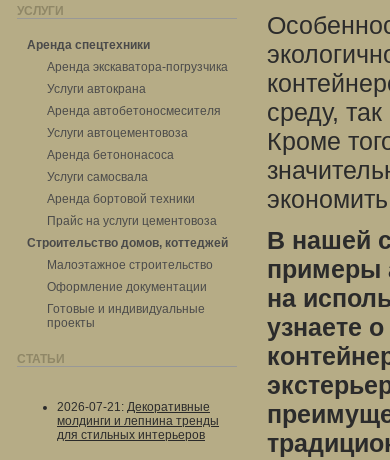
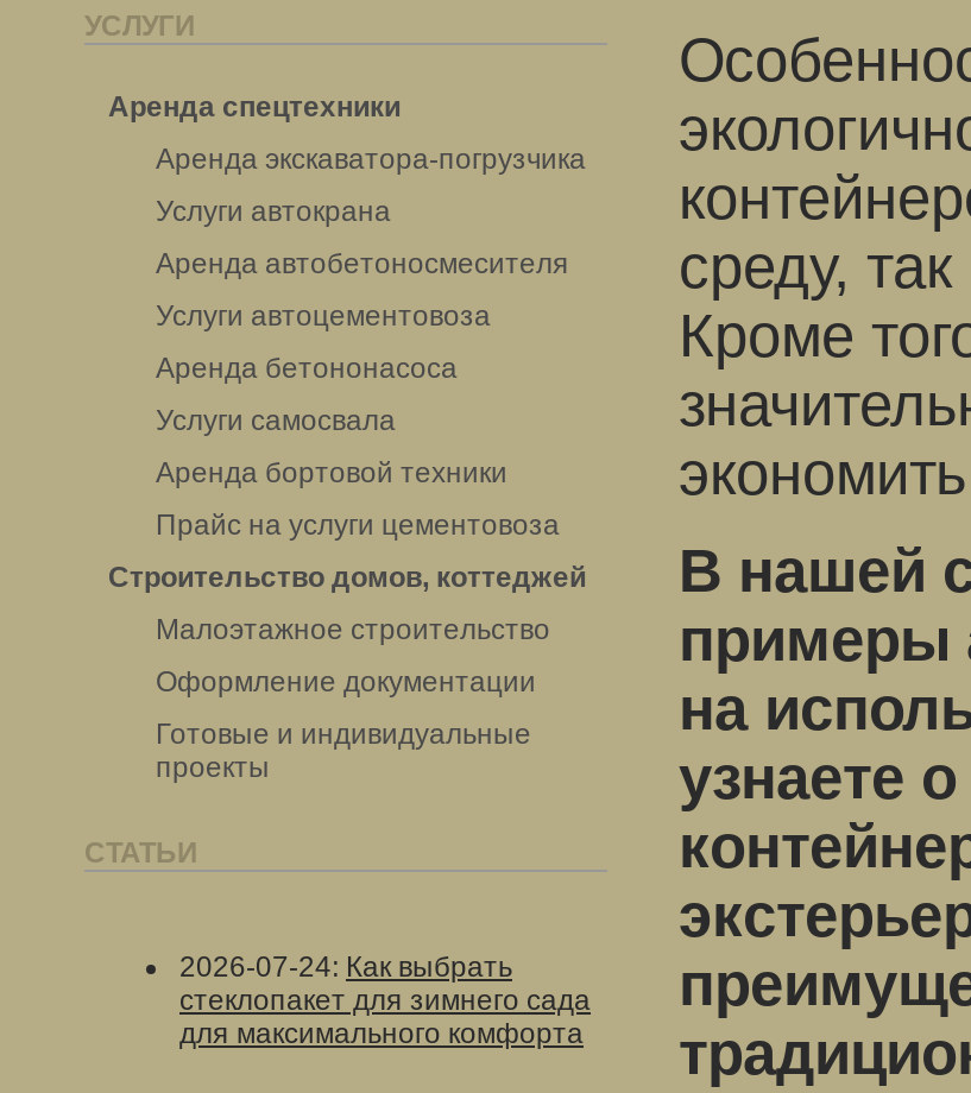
- 2026-07-21: Декоративные
- молдинги и лепнина тренды
- для стильных интерьеров
+ 2026-07-24: Как выбрать
+ стеклопакет для зимнего сада
+ для максимального комфорта
